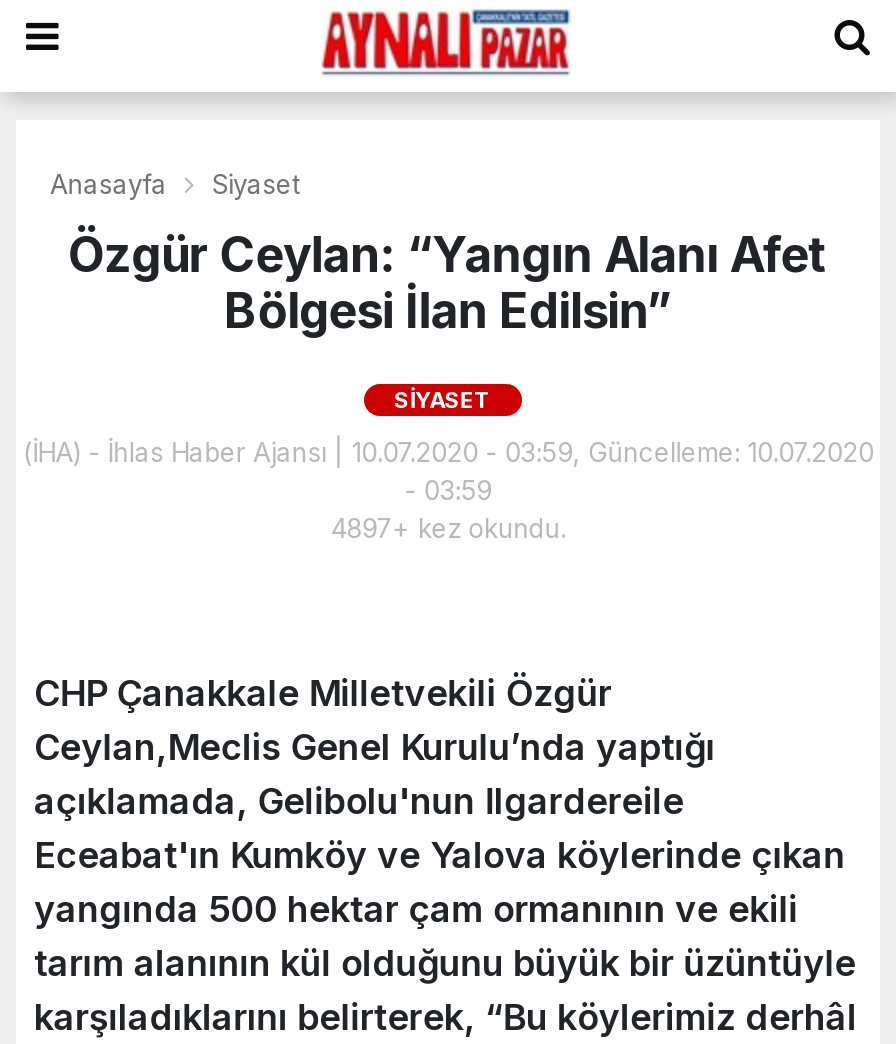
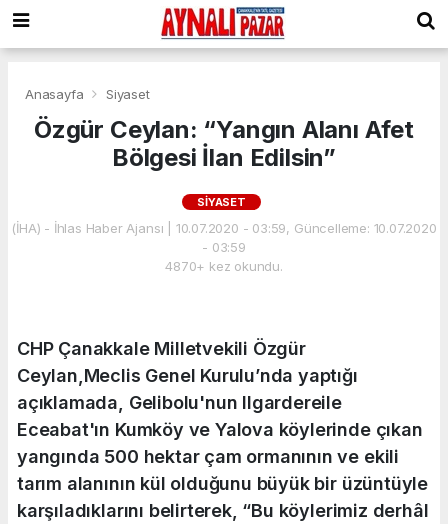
- 4897+ kez okundu.
+ 4870+ kez okundu.
